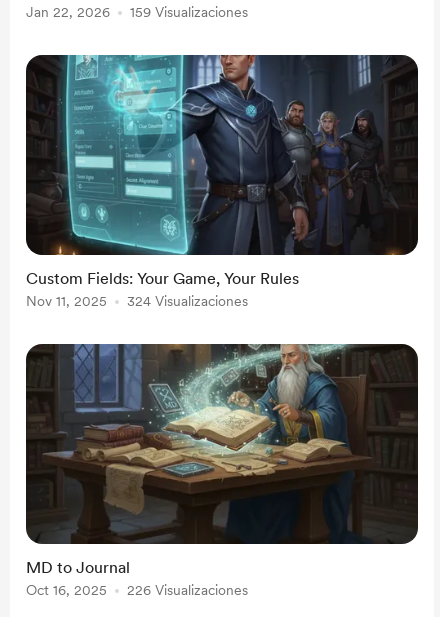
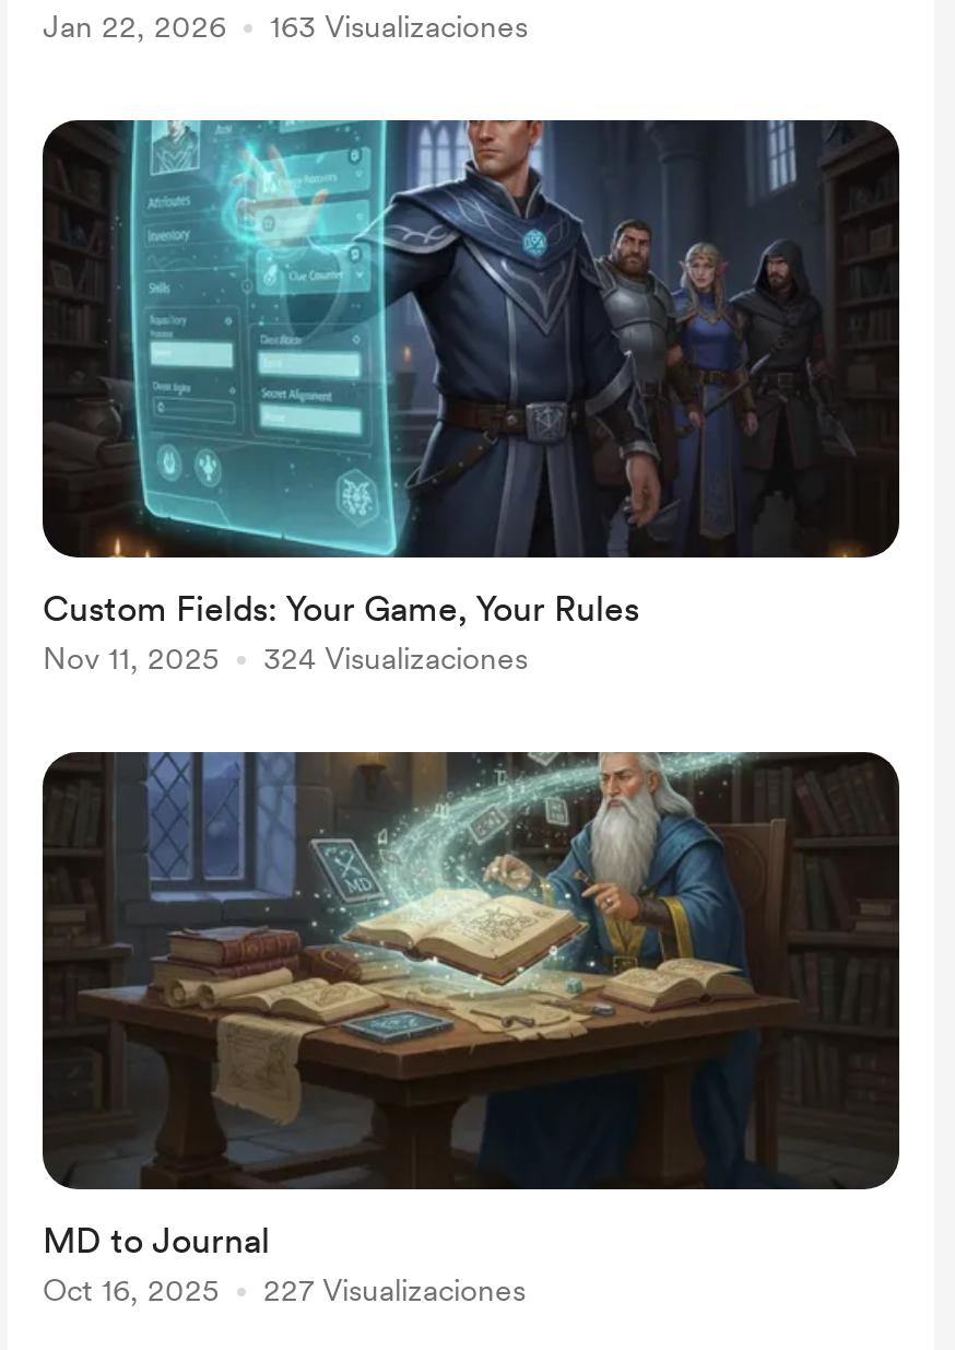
- 159 Visualizaciones
+ 163 Visualizaciones

- 226 Visualizaciones
+ 227 Visualizaciones
